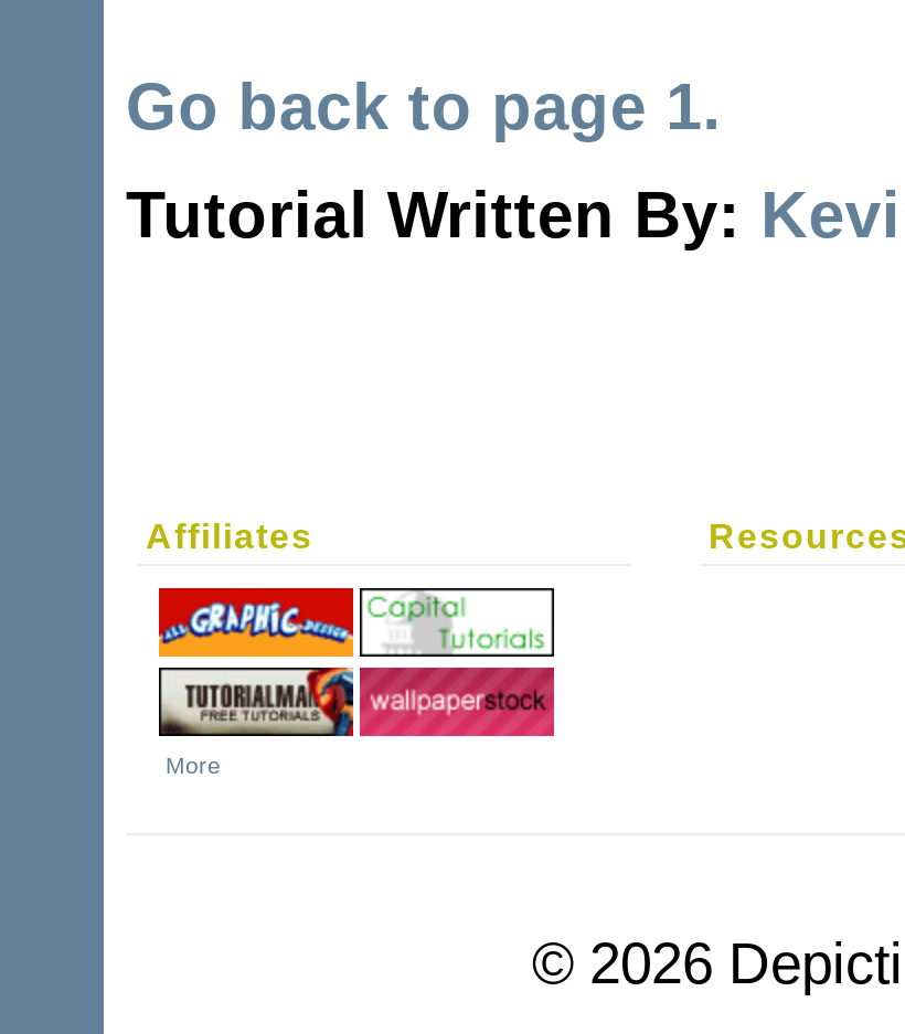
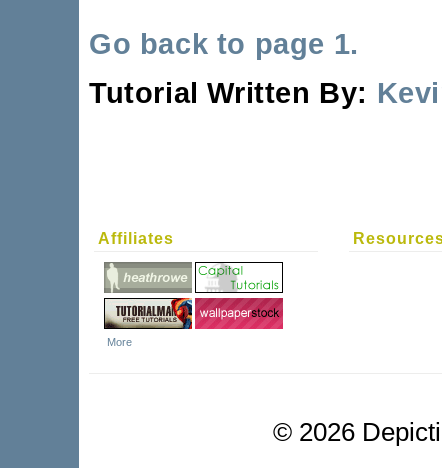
- [image]
+ [image]
